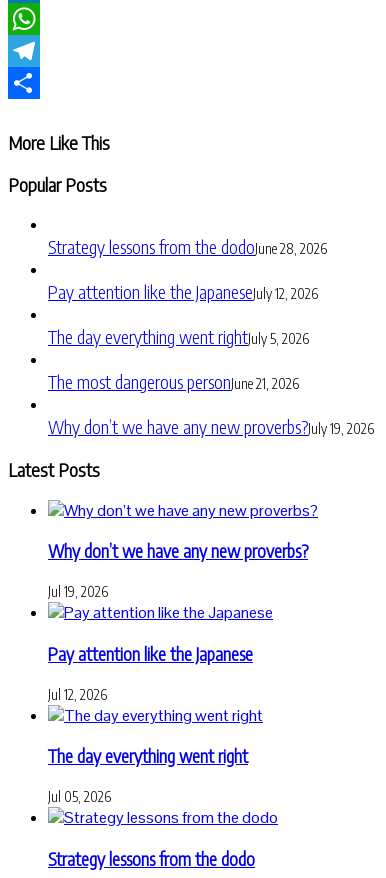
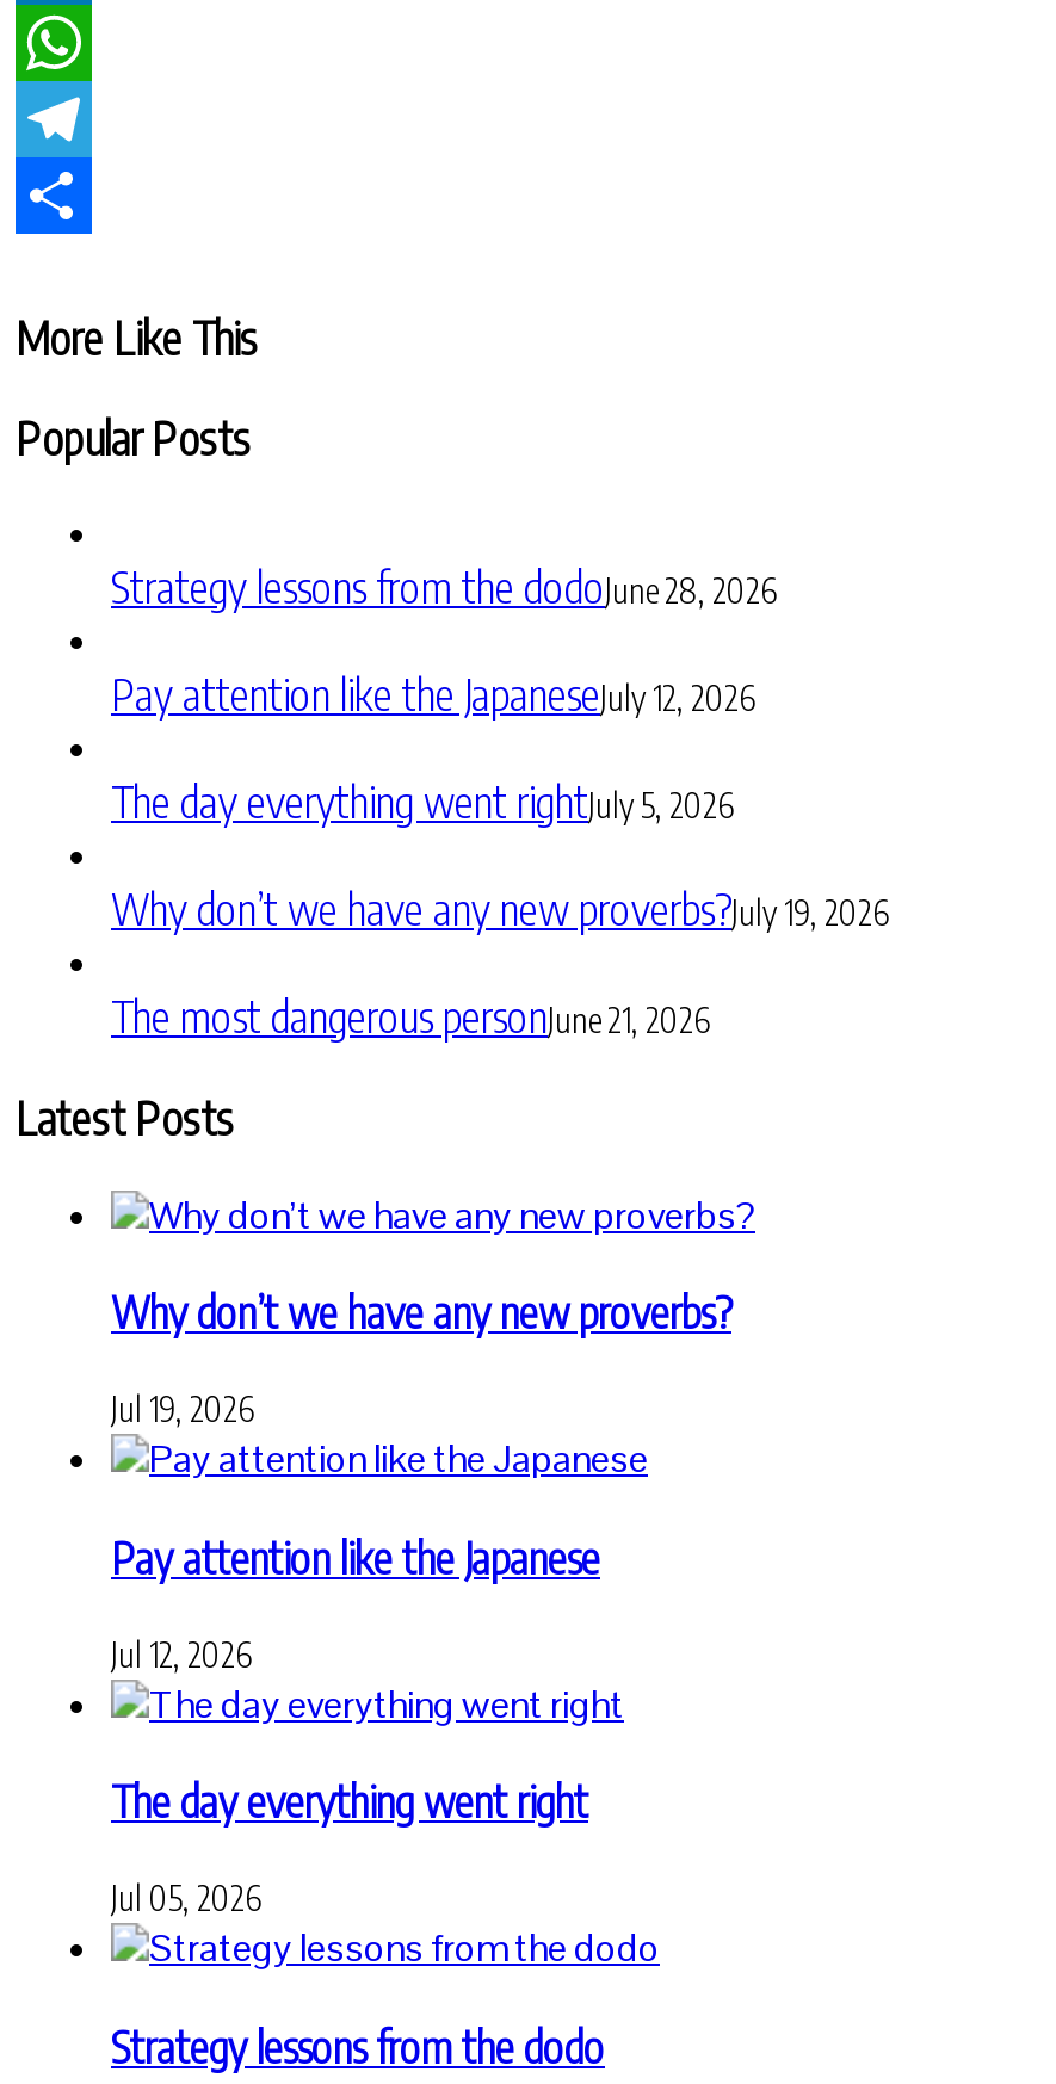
moved down: The most dangerous personJune 21, 2026

moved up: Why don’t we have any new proverbs?July 19, 2026
